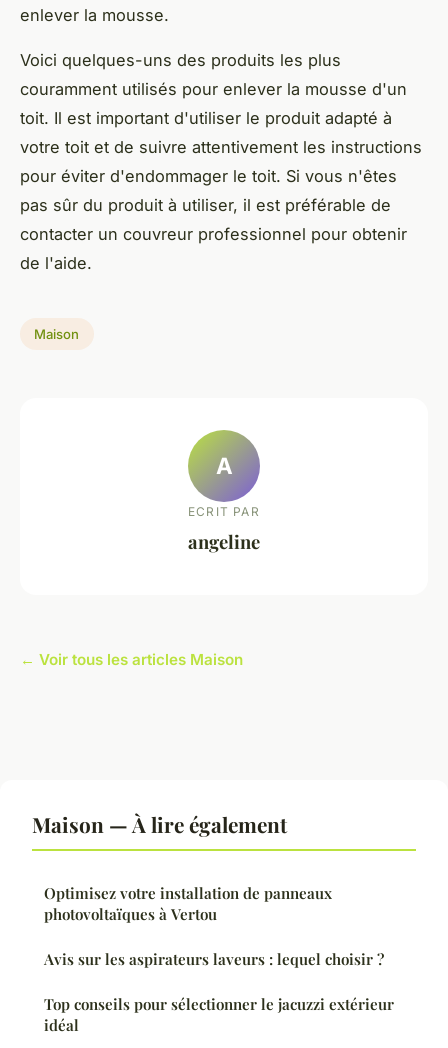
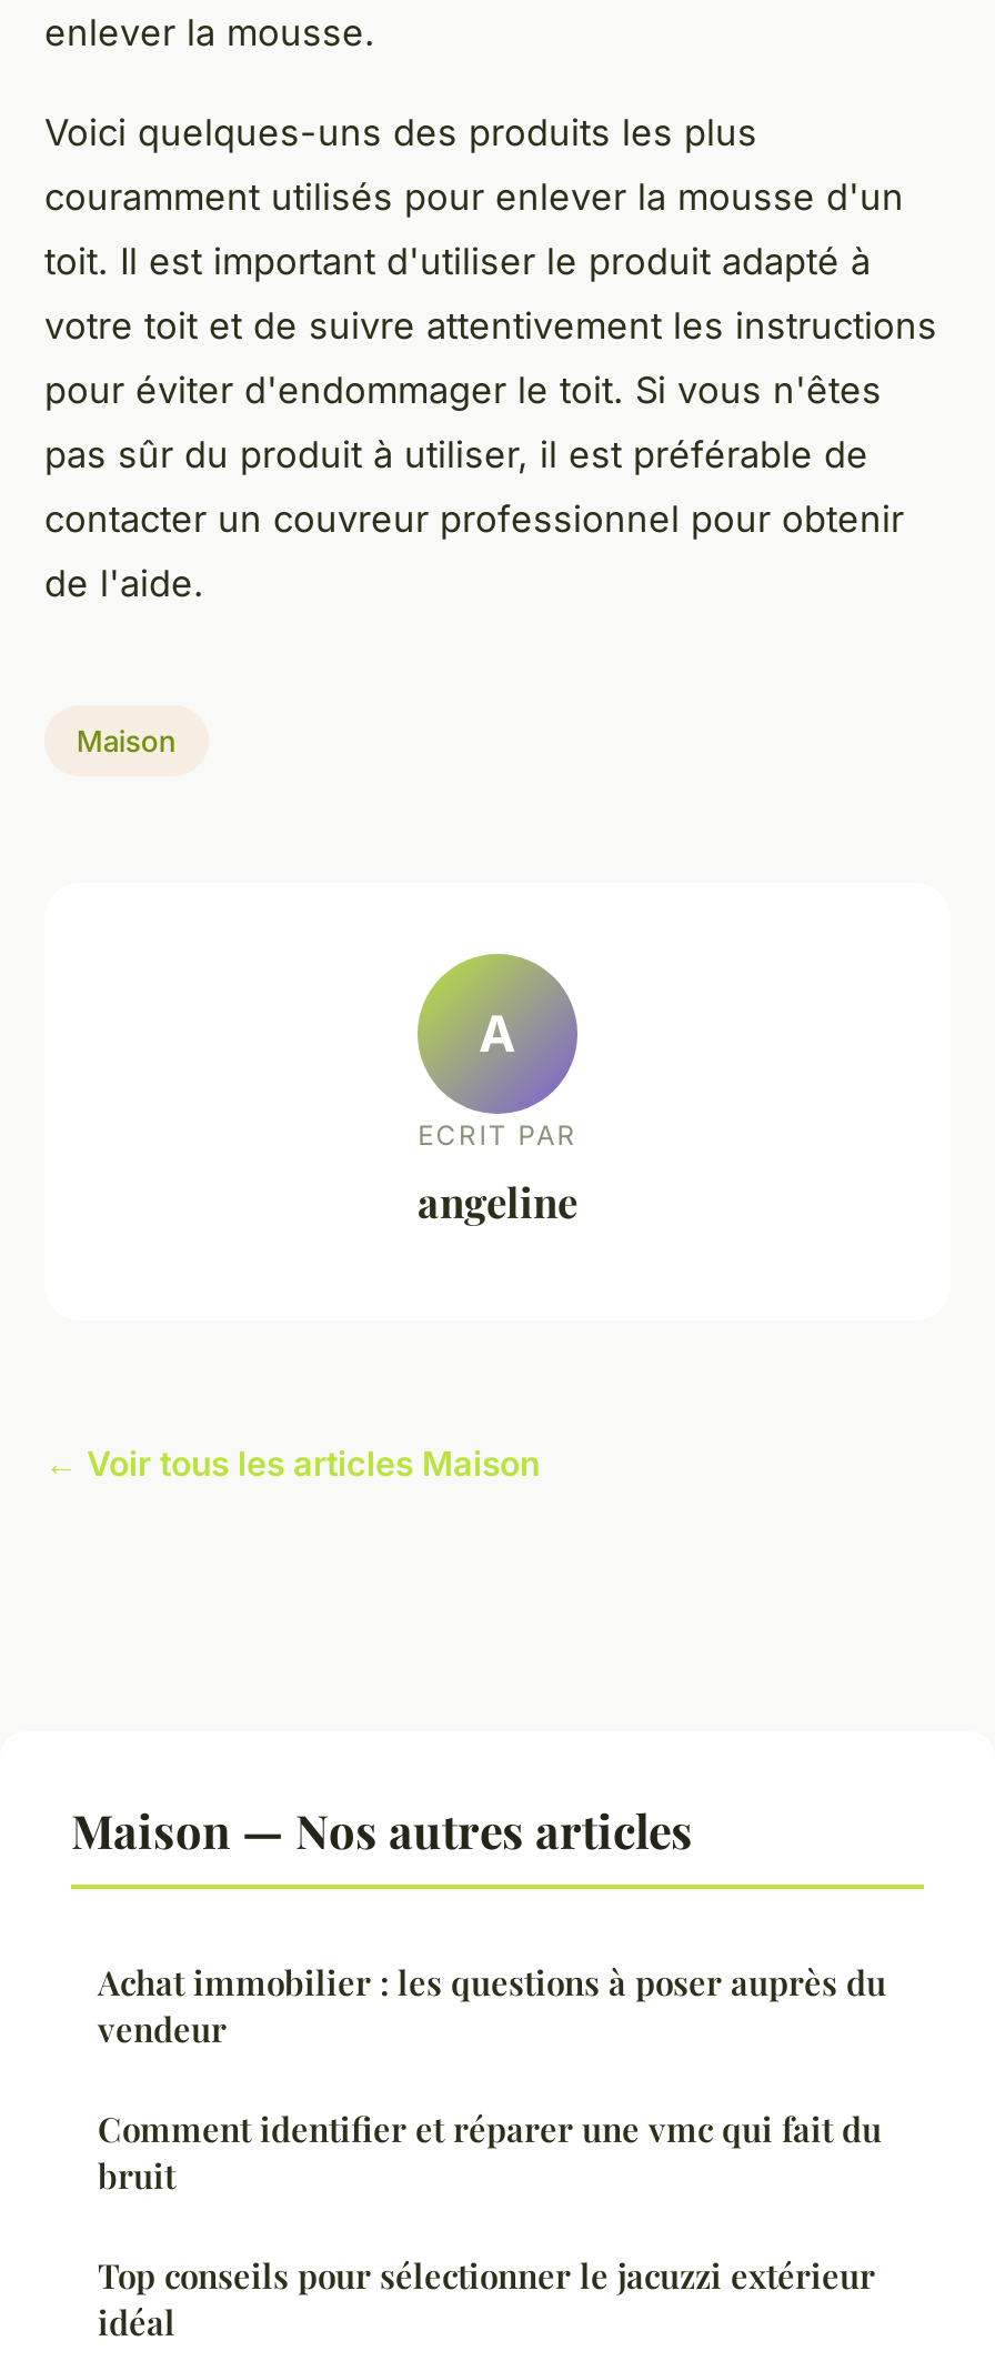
- Maison — À lire également
+ Maison — Nos autres articles

- Optimisez votre installation de panneaux
- photovoltaïques à Vertou
+ Achat immobilier : les questions à poser auprès du
+ vendeur

- Avis sur les aspirateurs laveurs : lequel choisir ?
+ Comment identifier et réparer une vmc qui fait du
+ bruit
